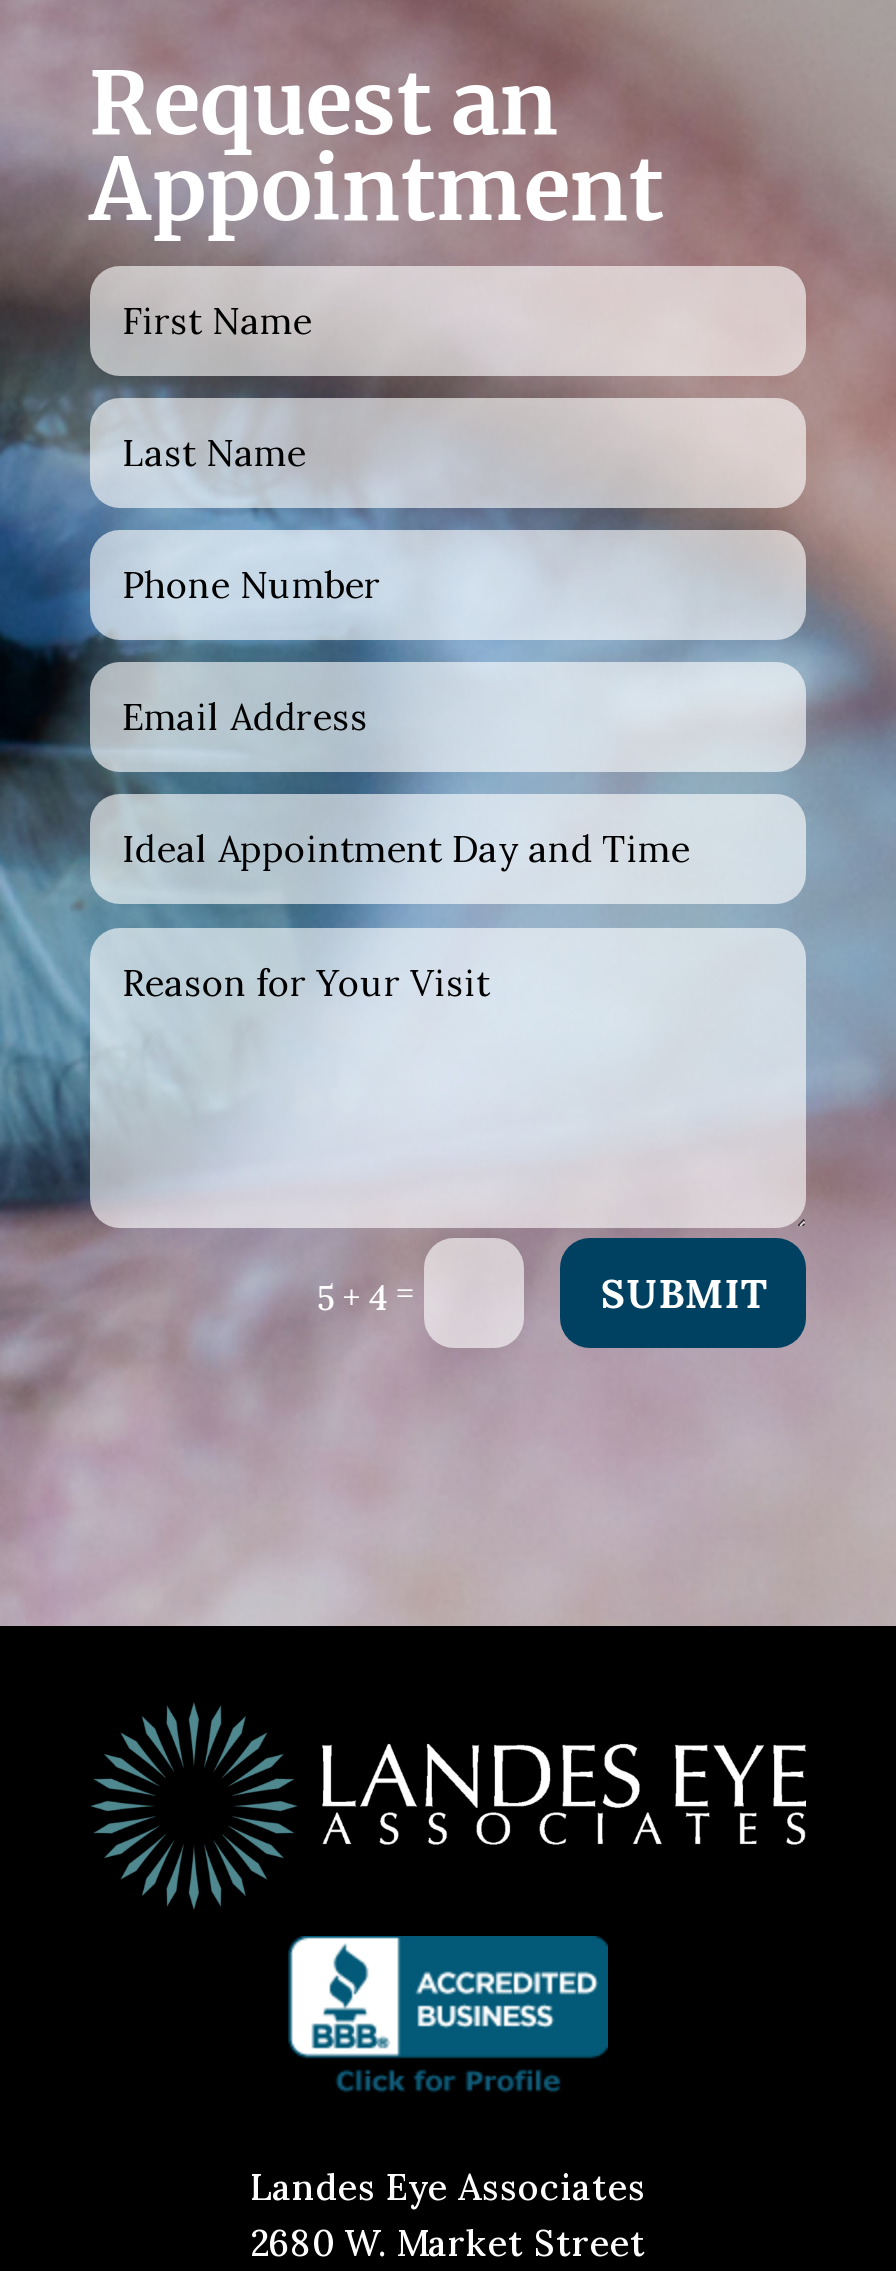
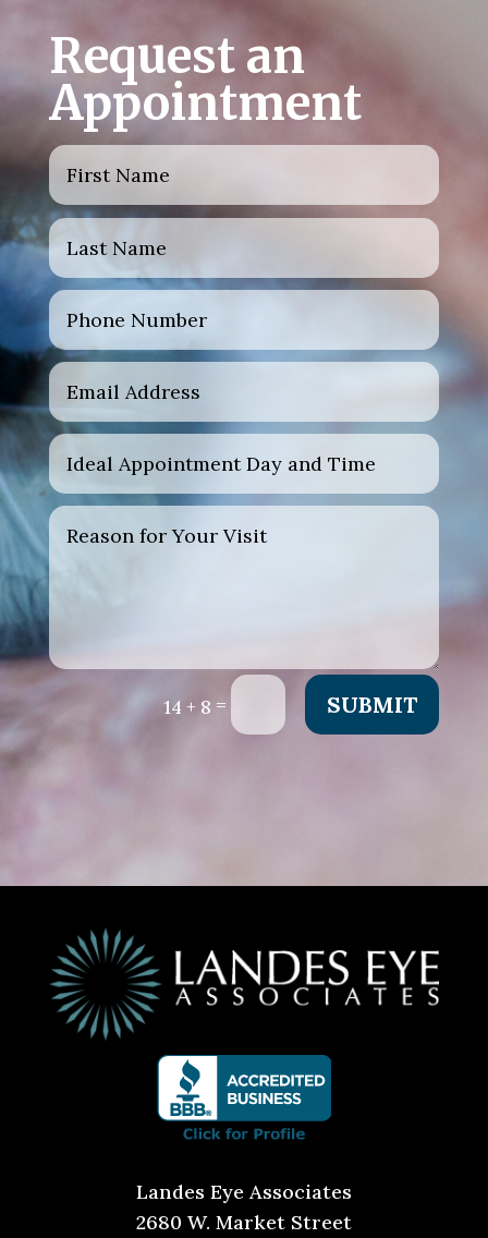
- 5 + 4 =
+ 14 + 8 =
